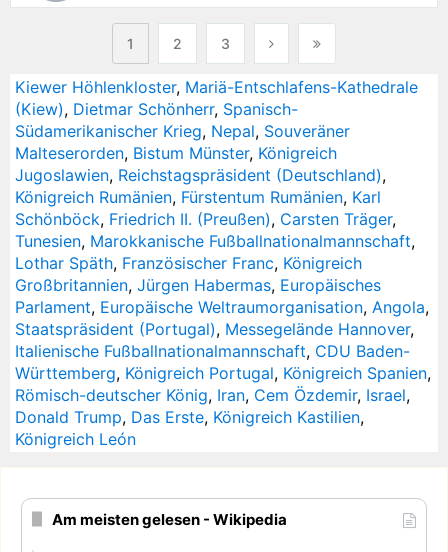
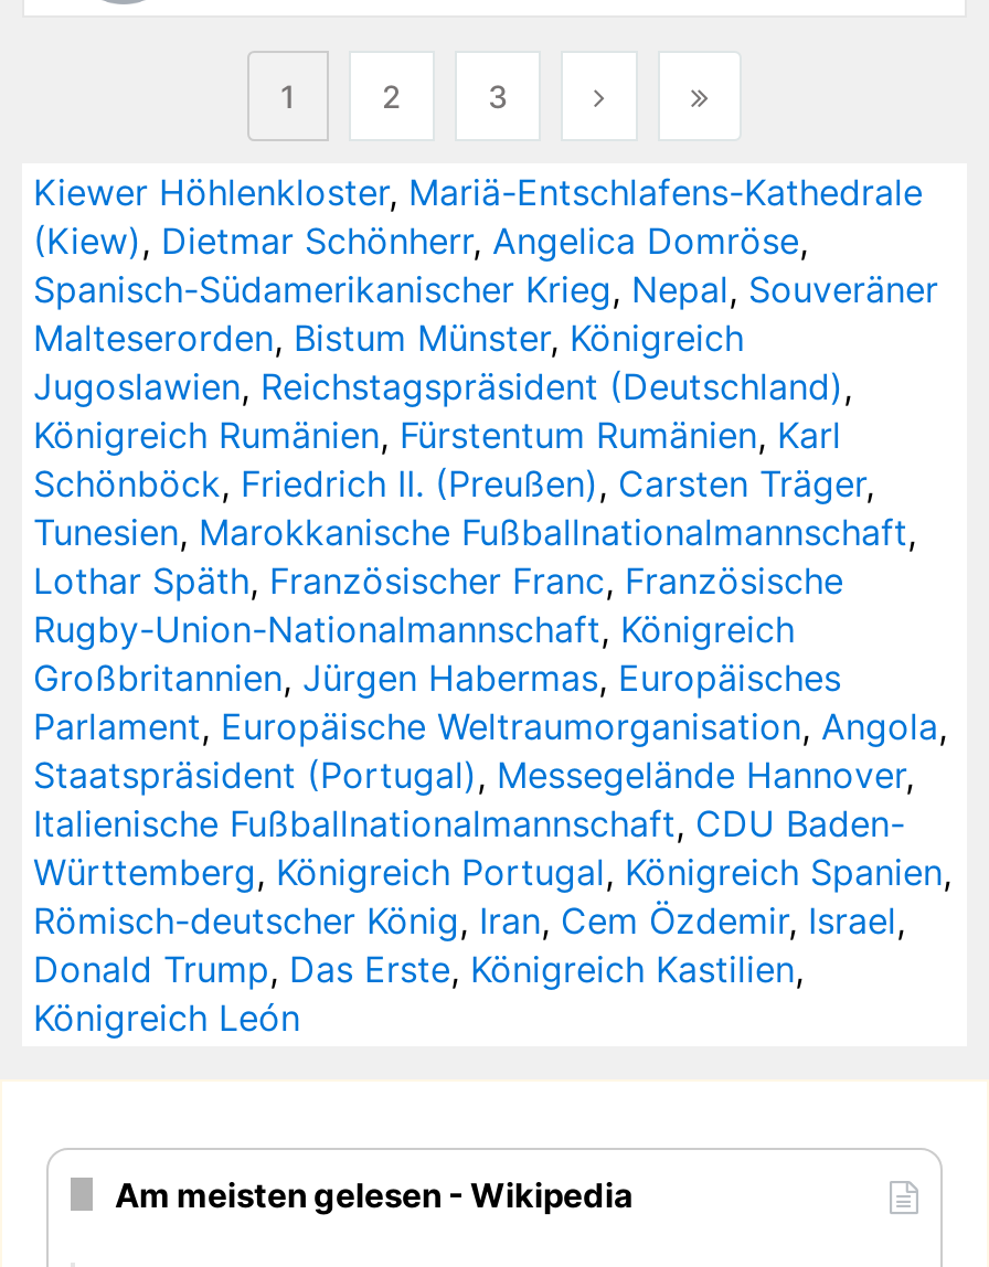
- (Kiew), Dietmar Schönherr, Spanisch-
- Südamerikanischer Krieg, Nepal, Souveräner
+ (Kiew), Dietmar Schönherr, Angelica Domröse,
+ Spanisch-Südamerikanischer Krieg, Nepal, Souveräner

- Lothar Späth, Französischer Franc, Königreich
+ Lothar Späth, Französischer Franc, Französische
+ Rugby-Union-Nationalmannschaft, Königreich
